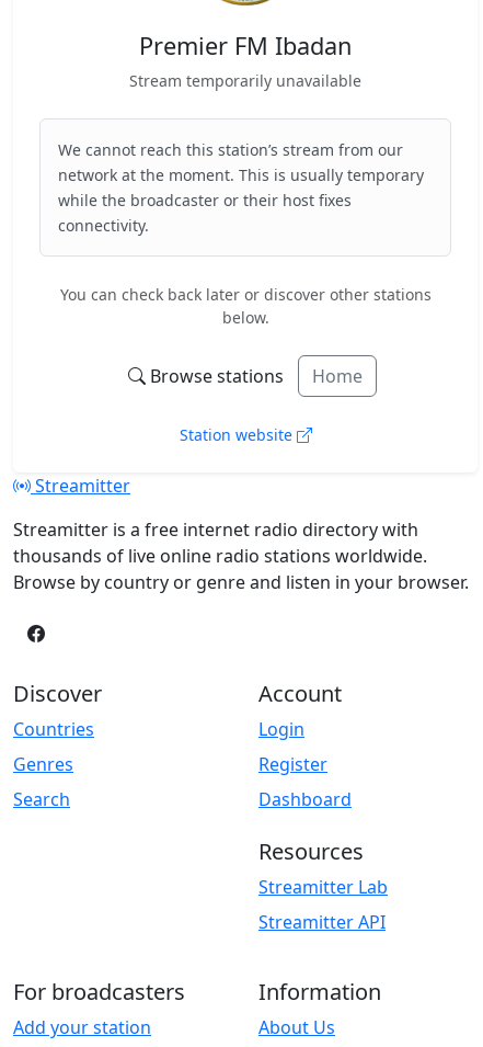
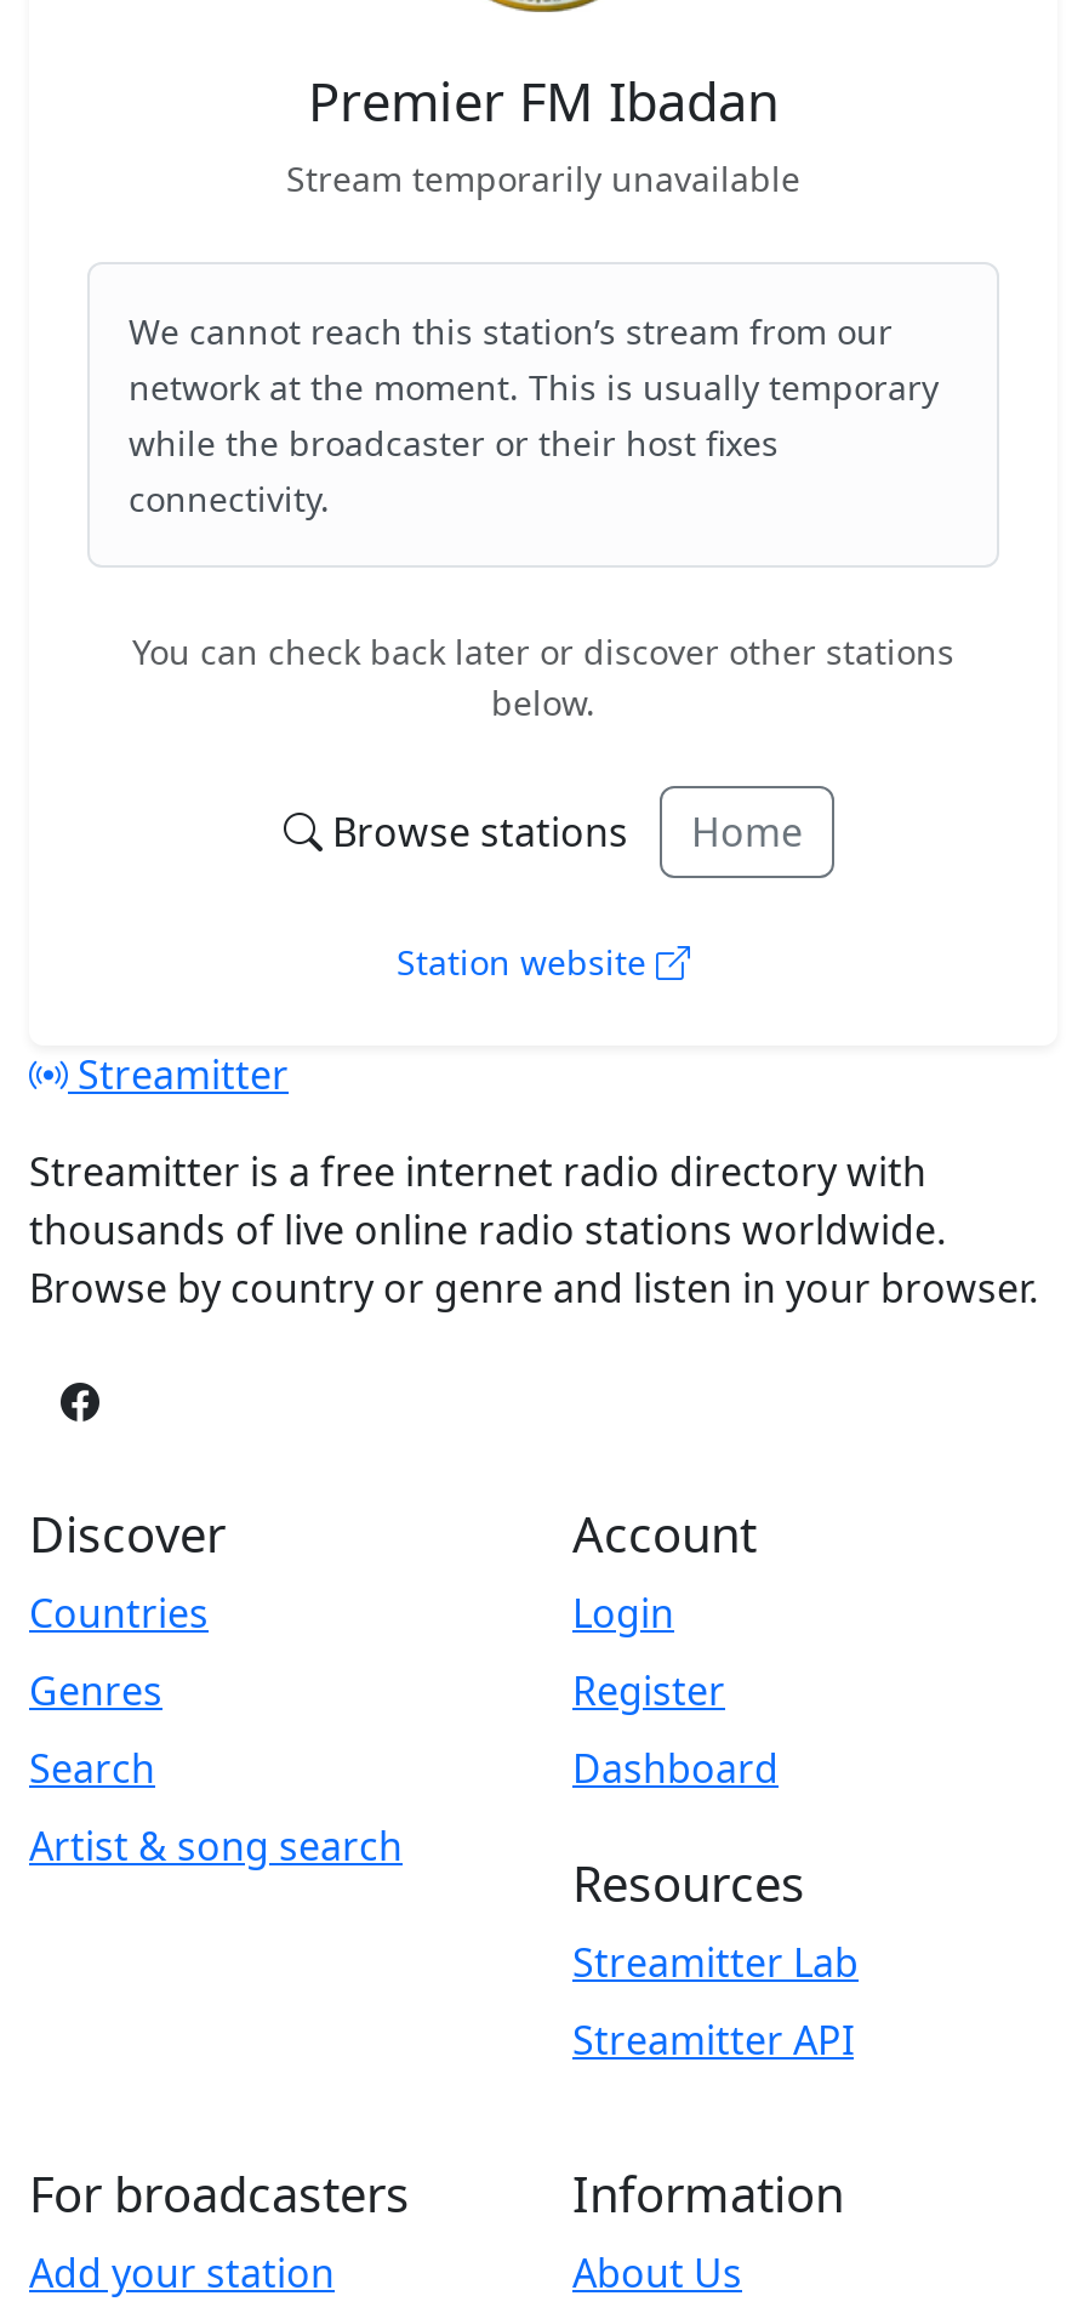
+ Artist & song search
